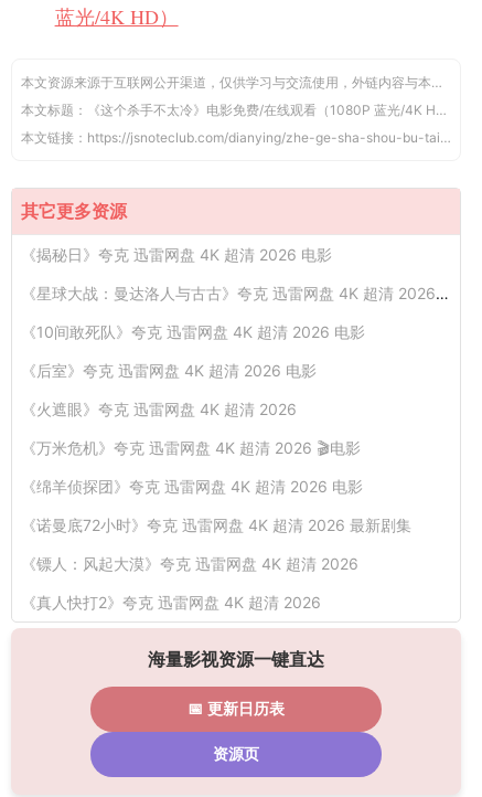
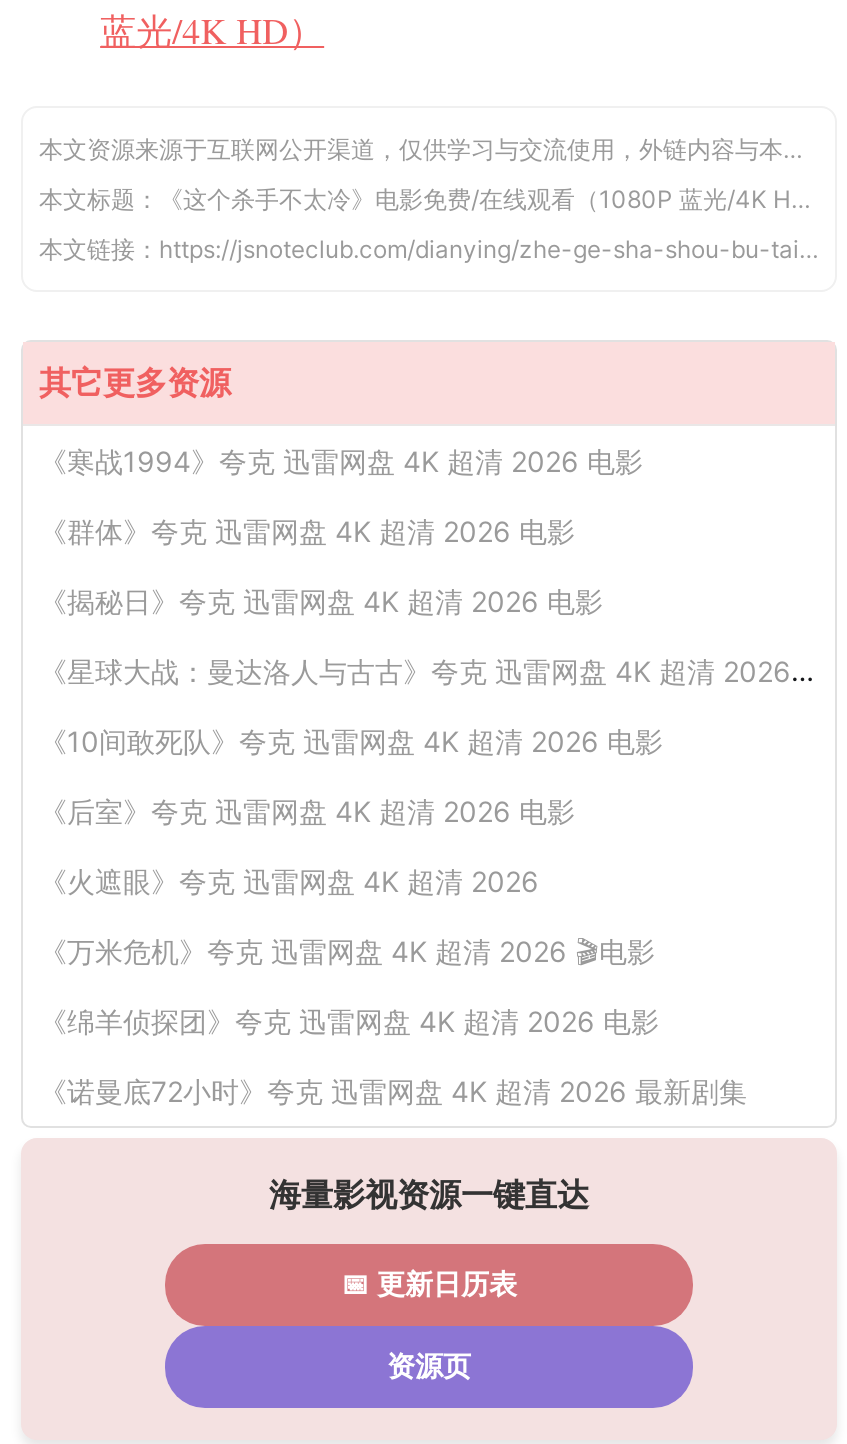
+ 《寒战1994》夸克 迅雷网盘 4K 超清 2026 电影
+ 《群体》夸克 迅雷网盘 4K 超清 2026 电影

moved down: 《揭秘日》夸克 迅雷网盘 4K 超清 2026 电影 | 《星球大战：曼达洛人与古古》夸克 迅雷网盘 4K 超清 2026 | 《10间敢死队》夸克 迅雷网盘 4K 超清 2026 电影 | 《后室》夸克 迅雷网盘 4K 超清 2026 电影 | 《火遮眼》夸克 迅雷网盘 4K 超清 2026 | 《绵羊侦探团》夸克 迅雷网盘 4K 超清 2026 电影 | 《诺曼底72小时》夸克 迅雷网盘 4K 超清 2026 最新剧集

- 《镖人：风起大漠》夸克 迅雷网盘 4K 超清 2026
- 《真人快打2》夸克 迅雷网盘 4K 超清 2026
